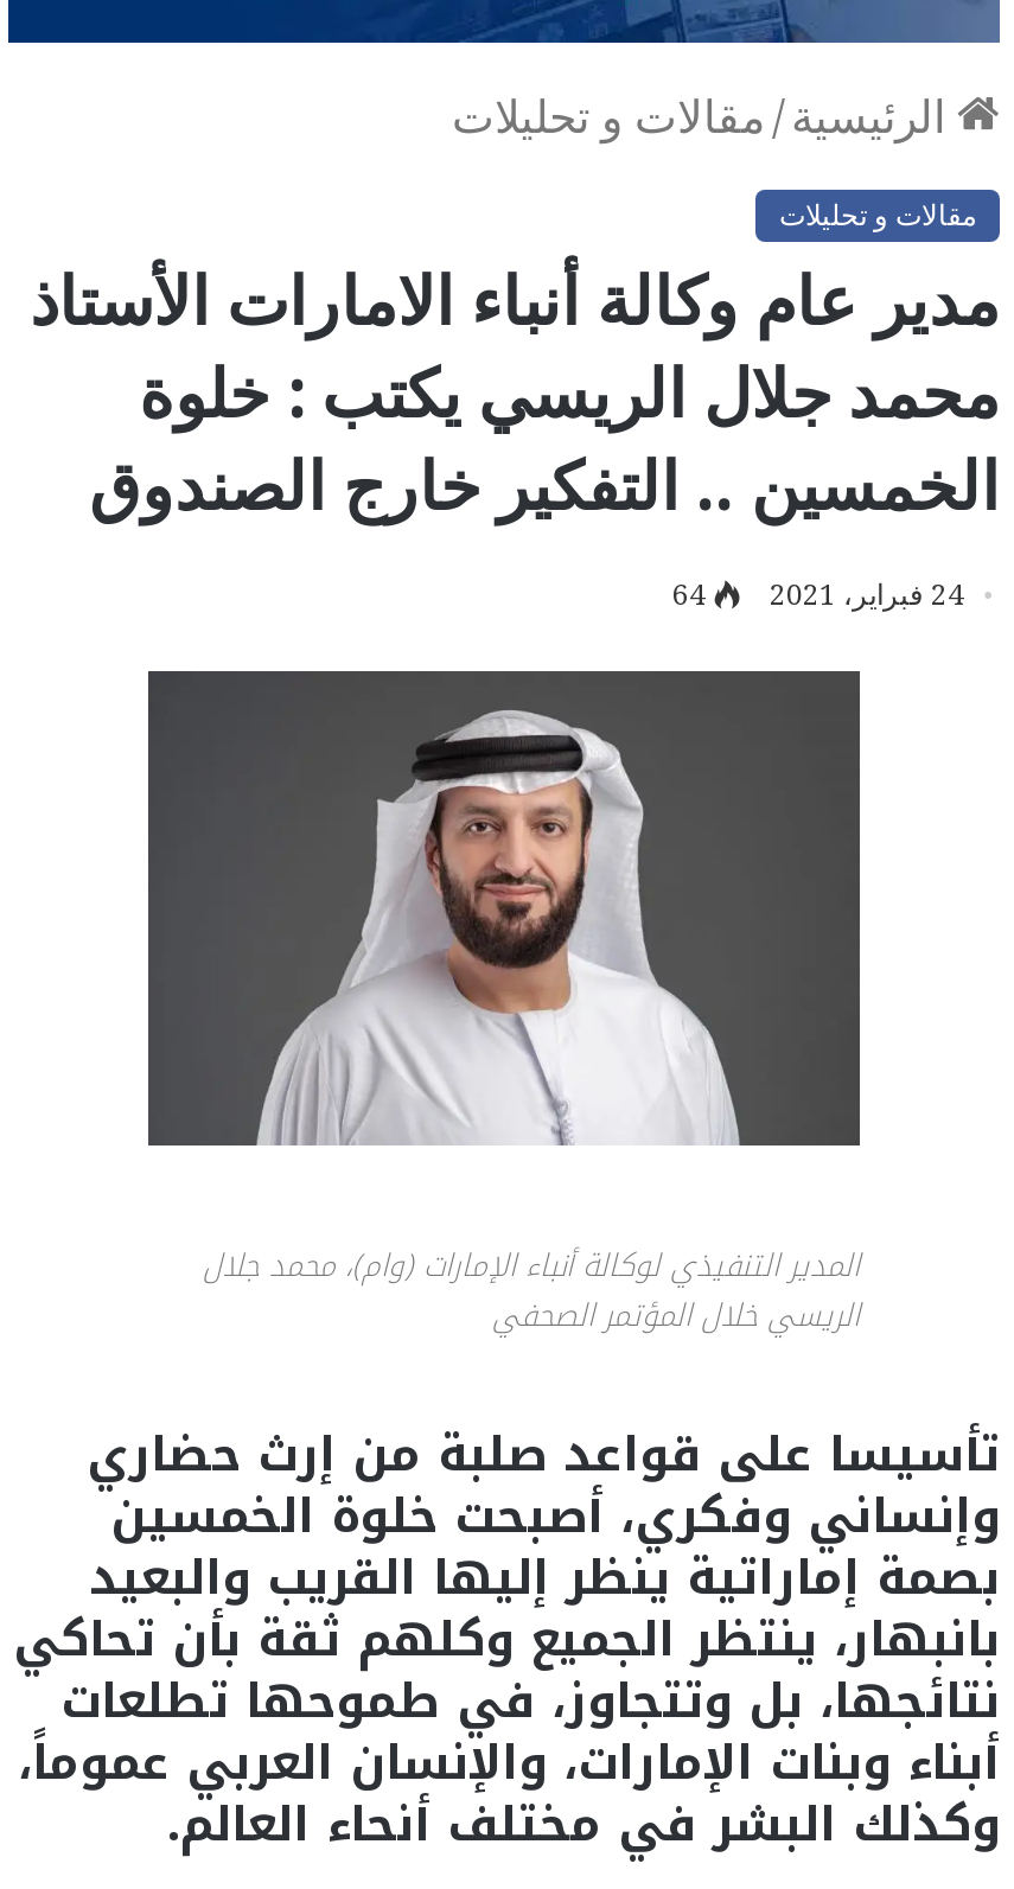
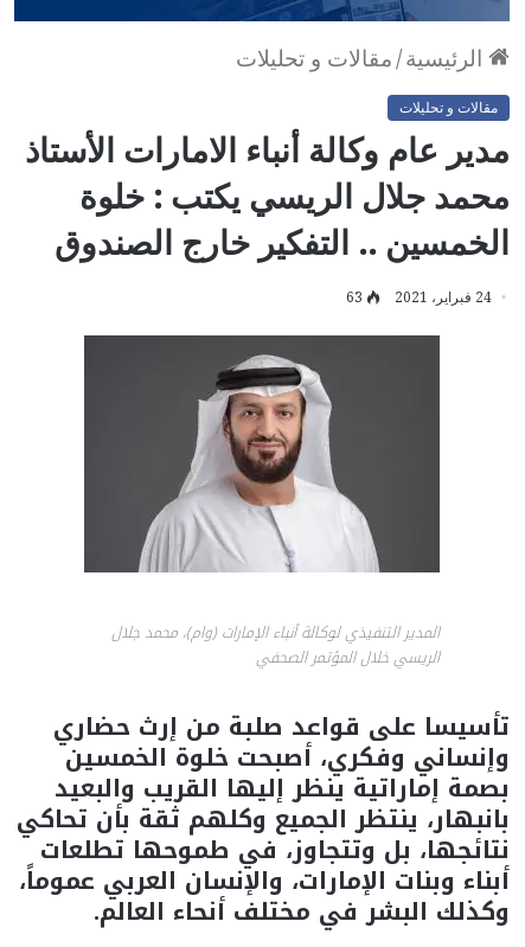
- 64
+ 63
